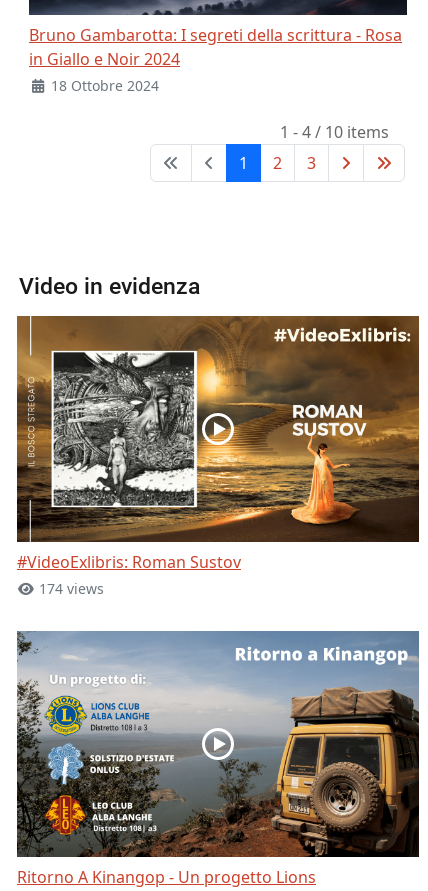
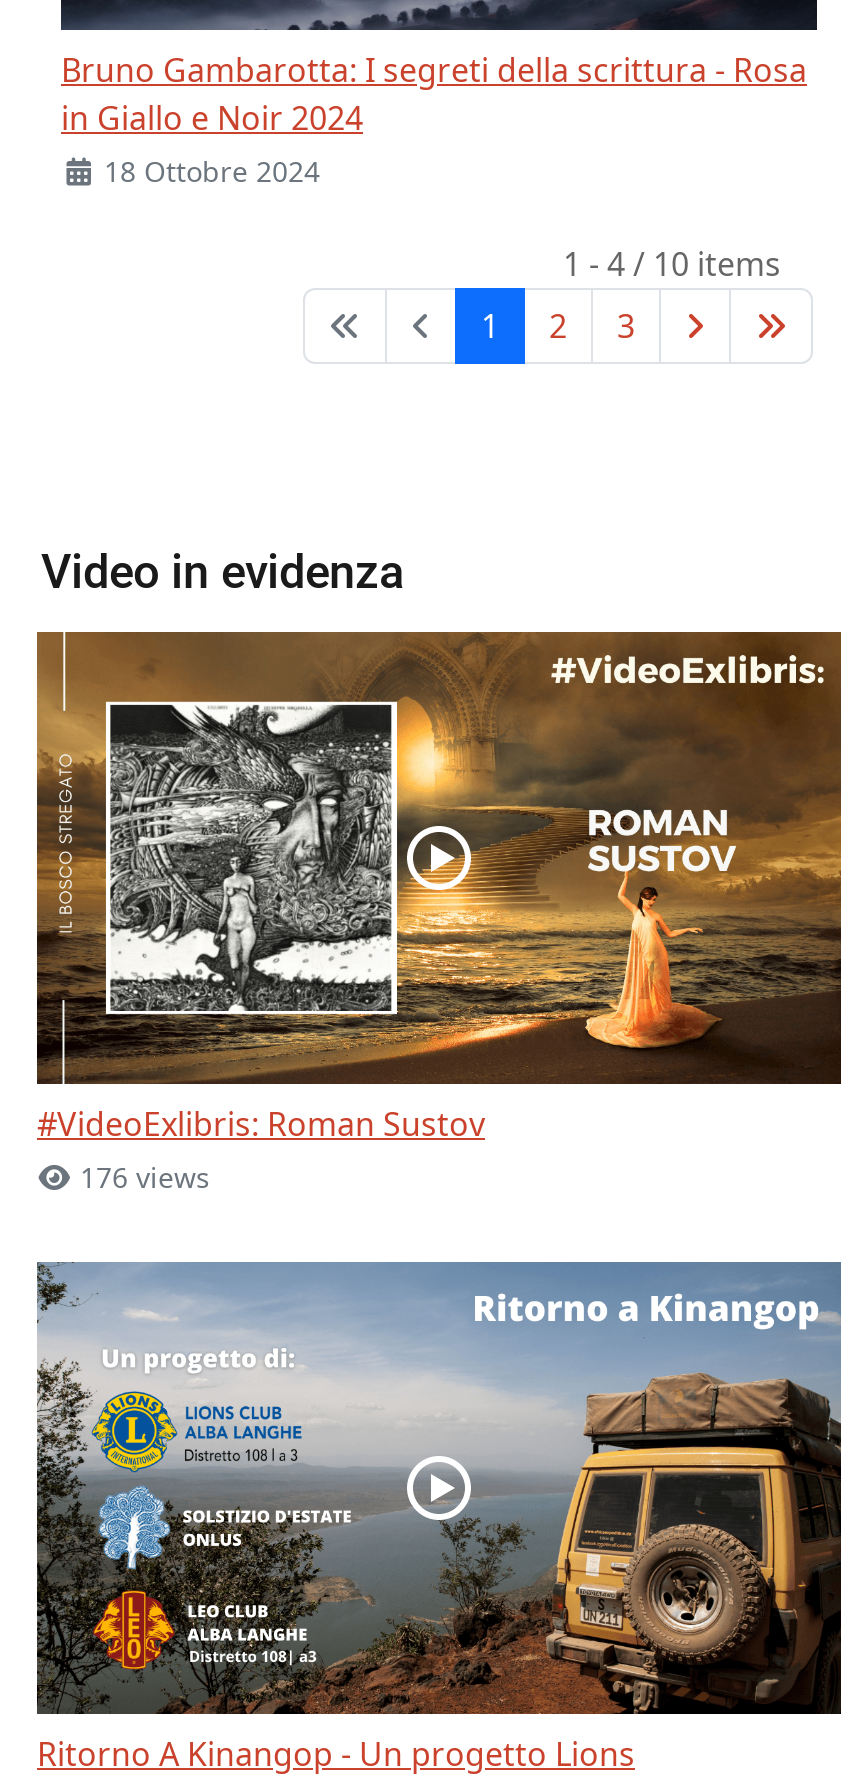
- 174 views
+ 176 views
